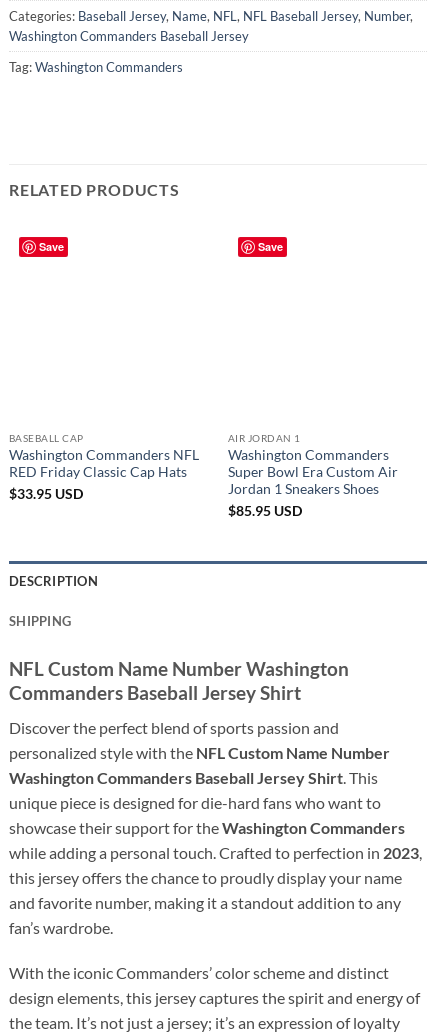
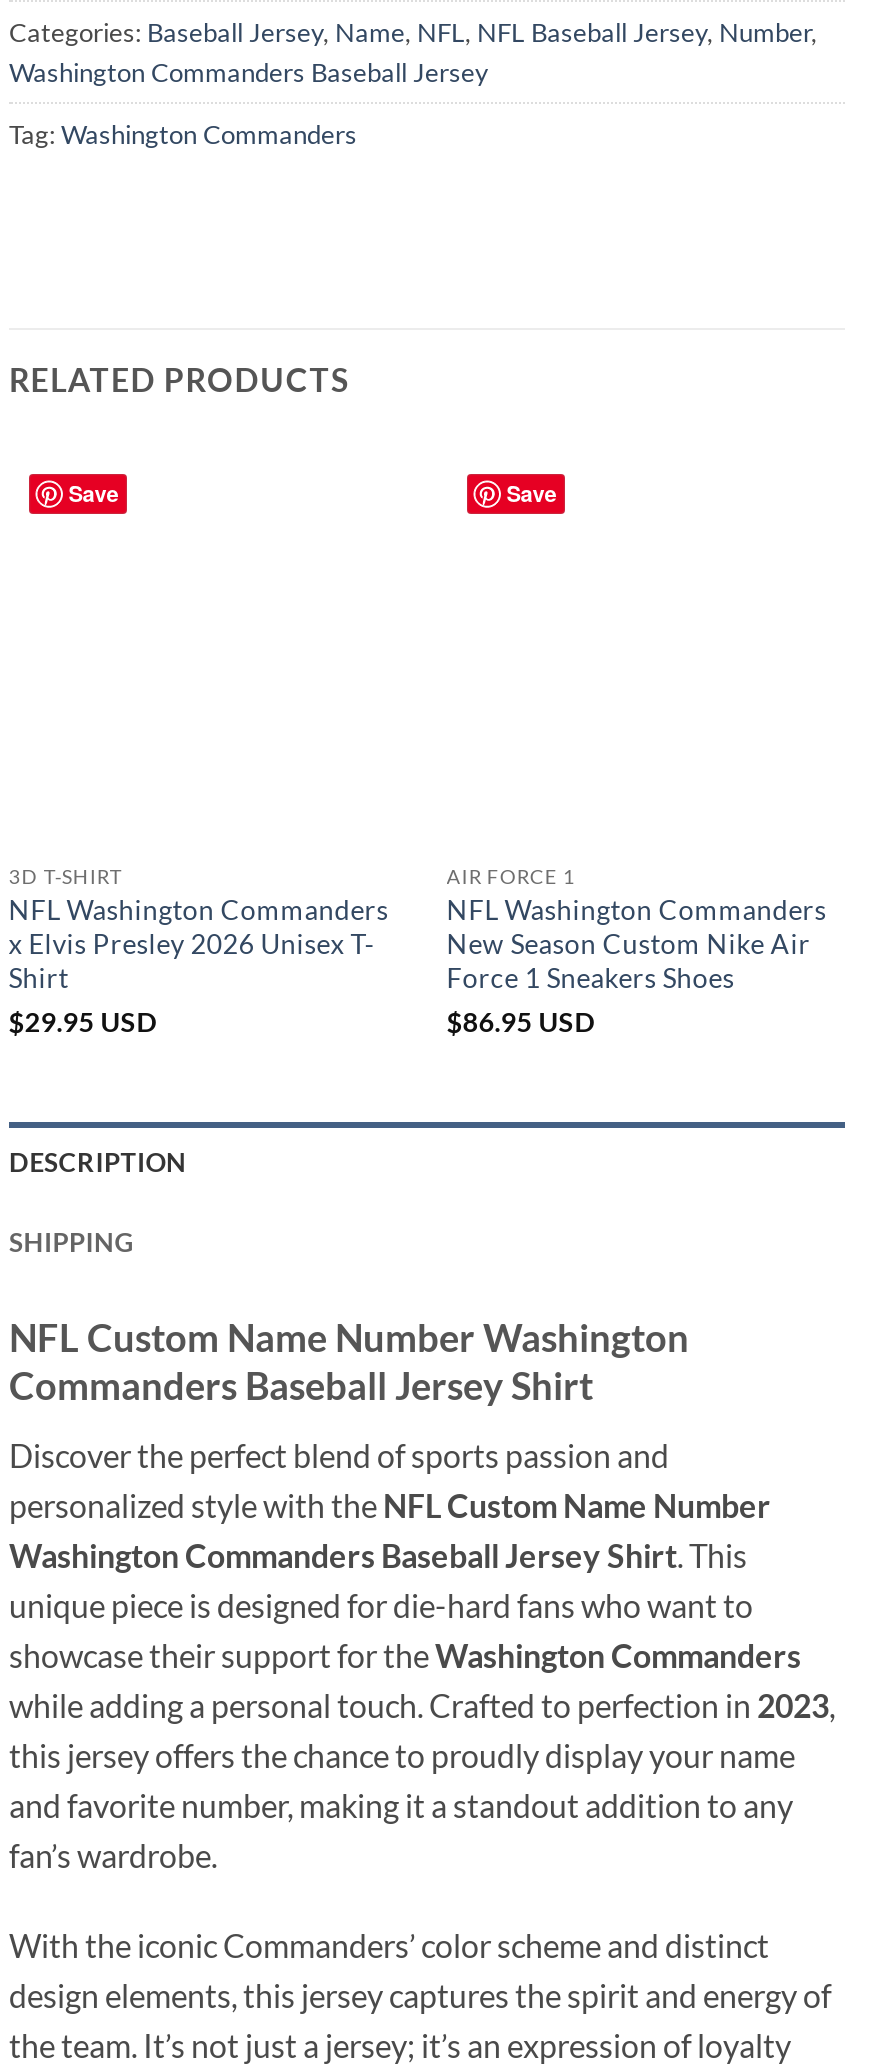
- BASEBALL CAP
- Washington Commanders NFL
- RED Friday Classic Cap Hats
- $33.95 USD
+ 3D T-SHIRT
+ NFL Washington Commanders
+ x Elvis Presley 2026 Unisex T-
+ Shirt
+ $29.95 USD

- AIR JORDAN 1
- Washington Commanders
- Super Bowl Era Custom Air
- Jordan 1 Sneakers Shoes
- $85.95 USD
+ AIR FORCE 1
+ NFL Washington Commanders
+ New Season Custom Nike Air
+ Force 1 Sneakers Shoes
+ $86.95 USD
